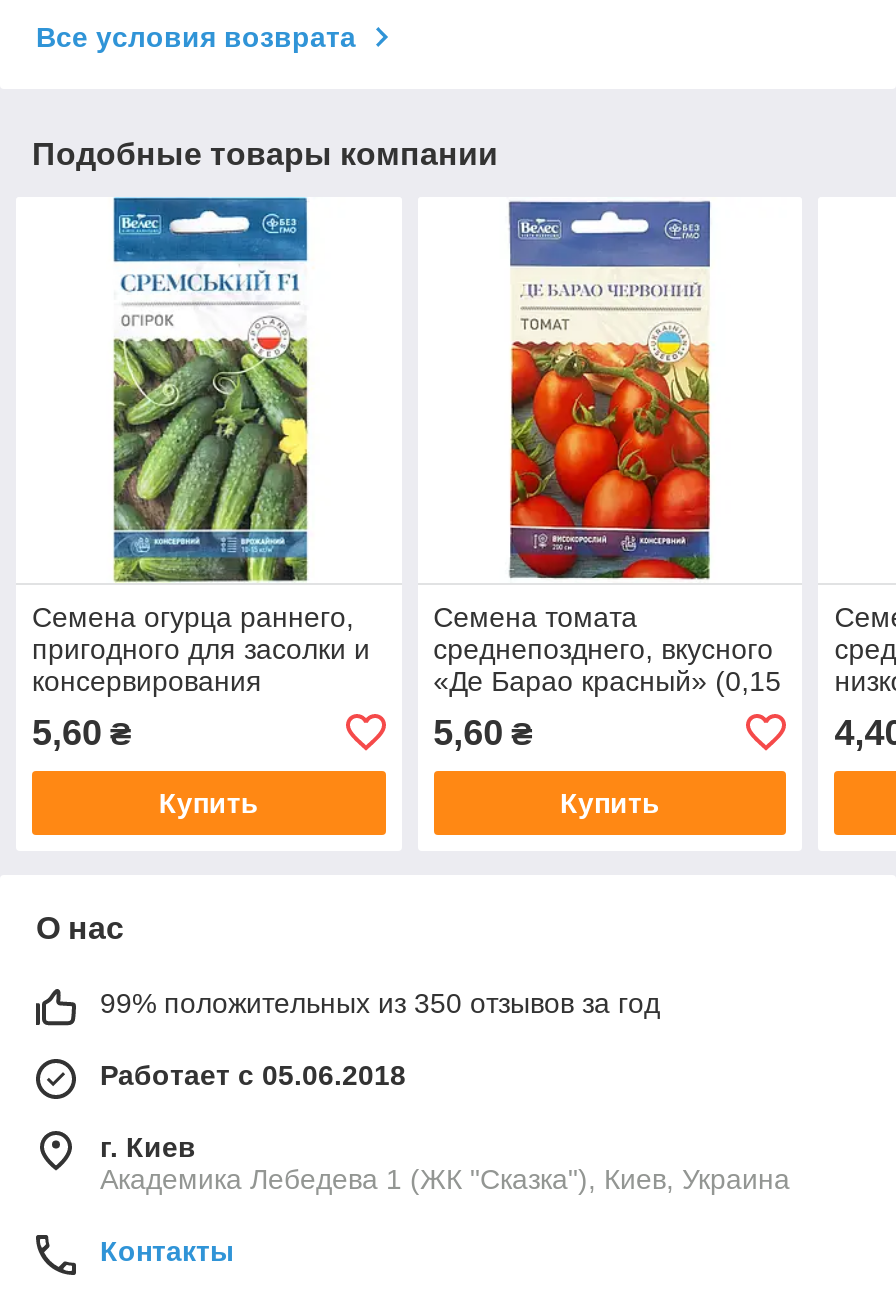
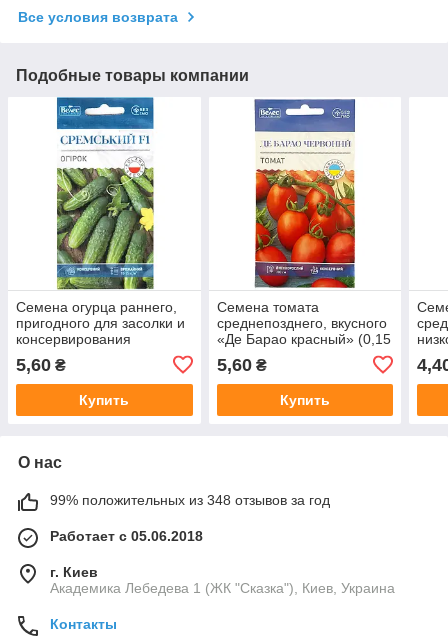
- 99% положительных из 350 отзывов за год
+ 99% положительных из 348 отзывов за год
